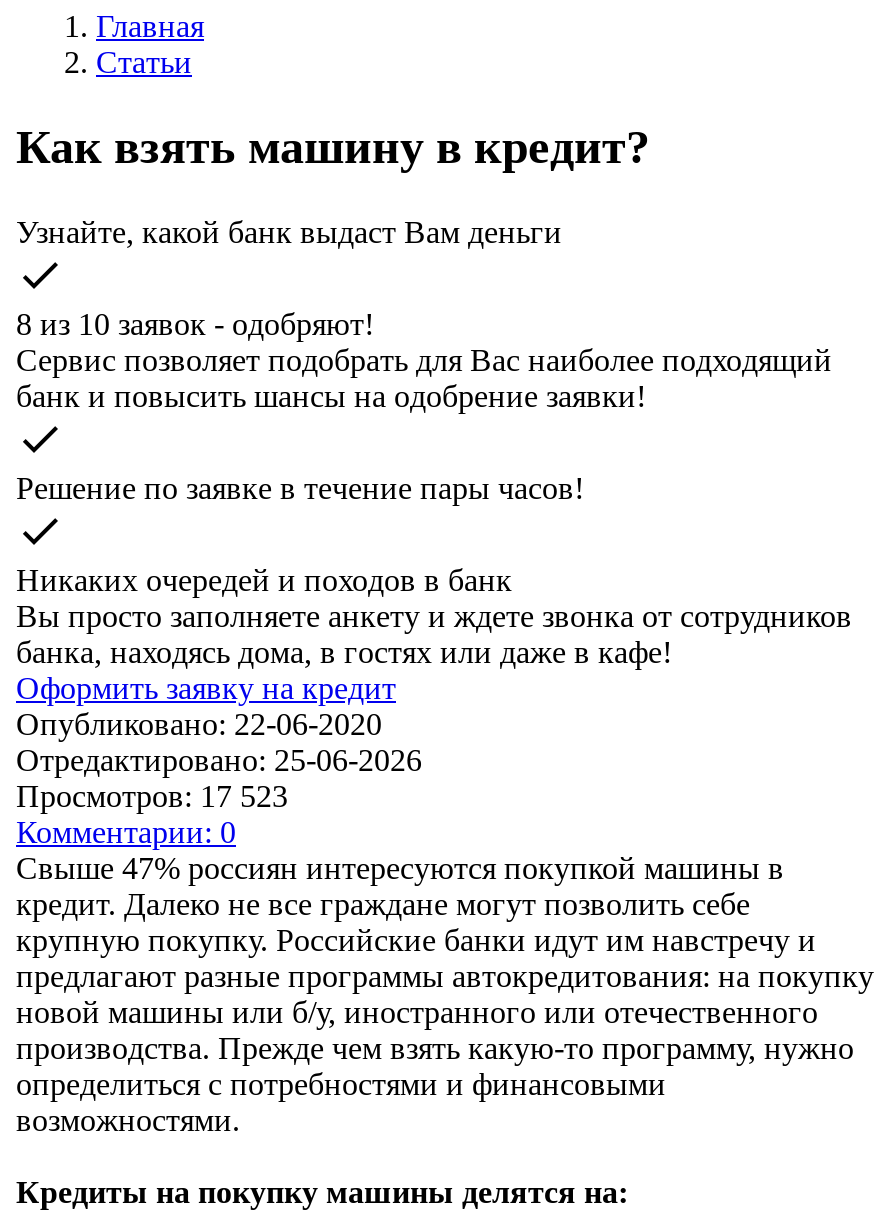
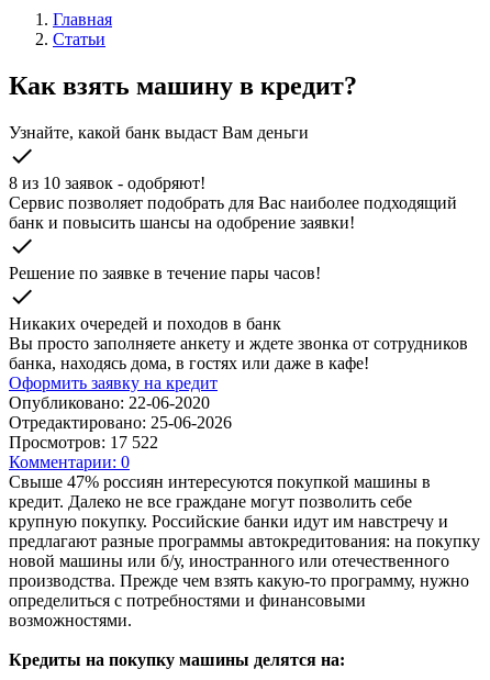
- Просмотров: 17 523
+ Просмотров: 17 522
